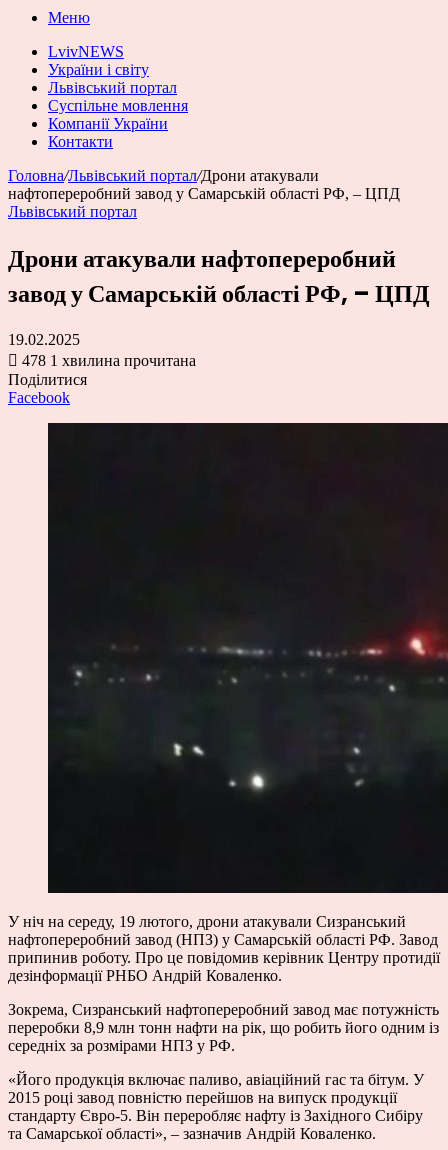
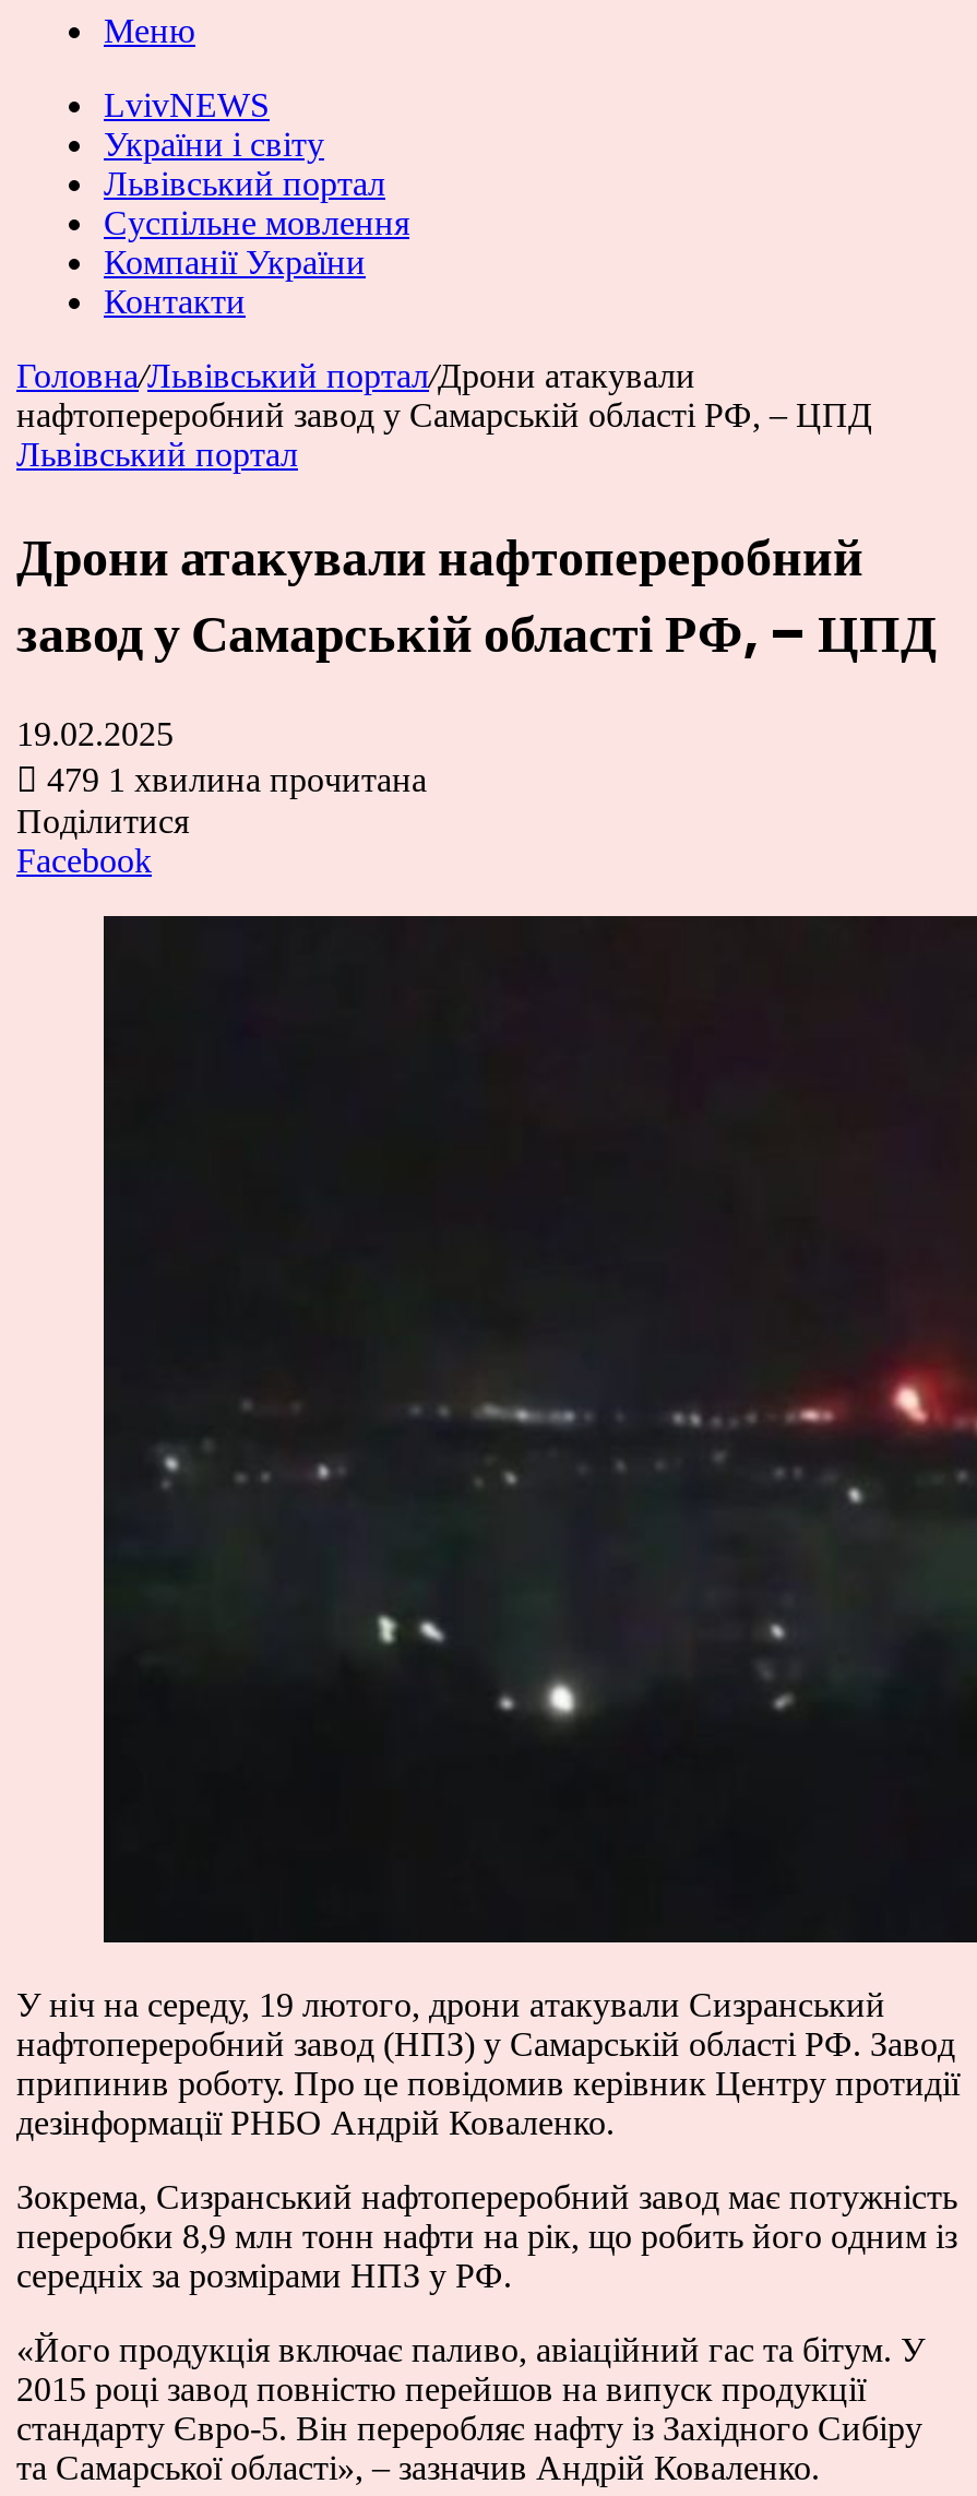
- 478 1 хвилина прочитана
+ 479 1 хвилина прочитана
